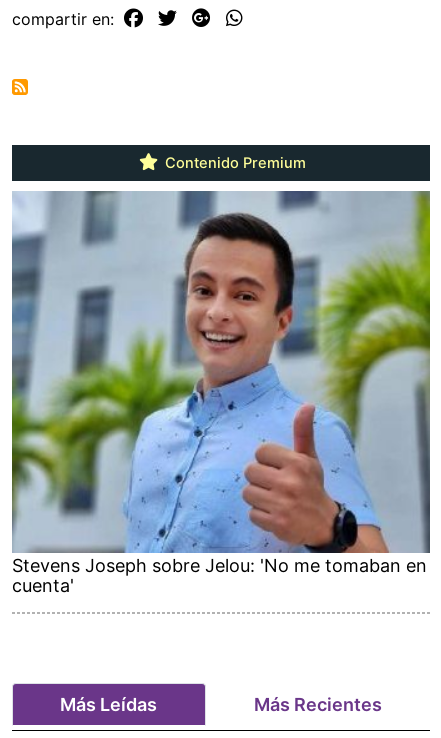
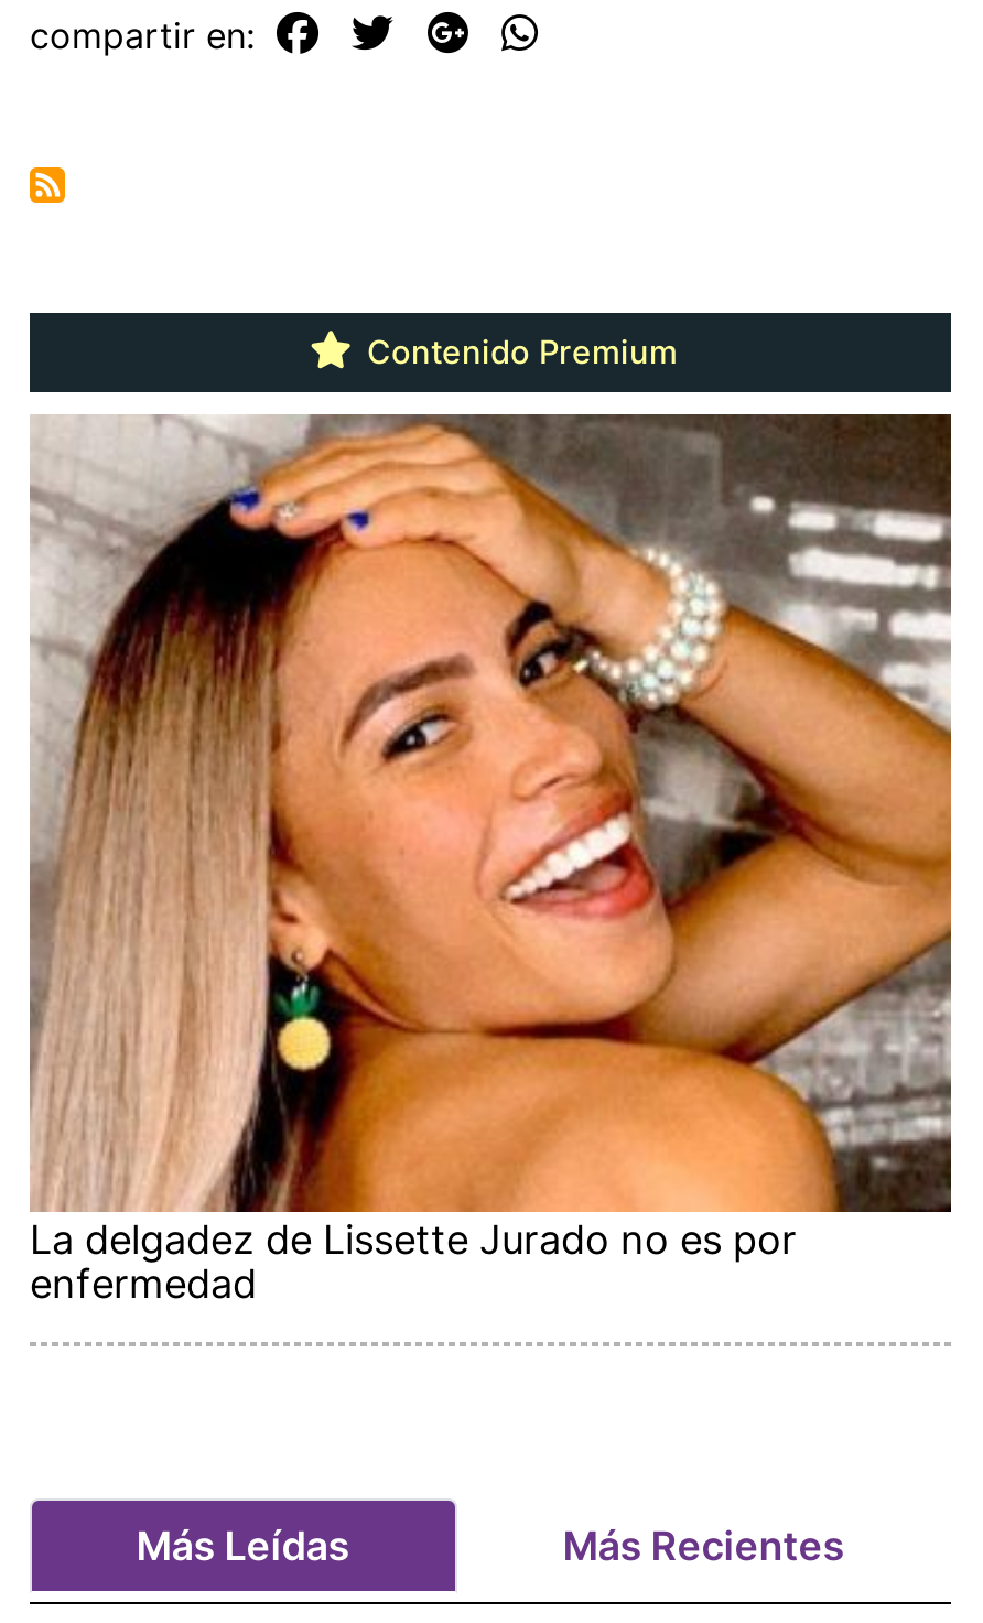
- [image]
- Stevens Joseph sobre Jelou: 'No me tomaban en
- cuenta'
+ [image]
+ La delgadez de Lissette Jurado no es por
+ enfermedad
